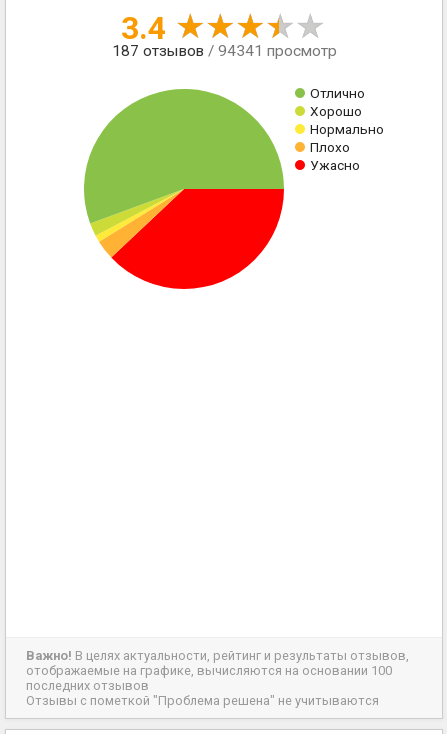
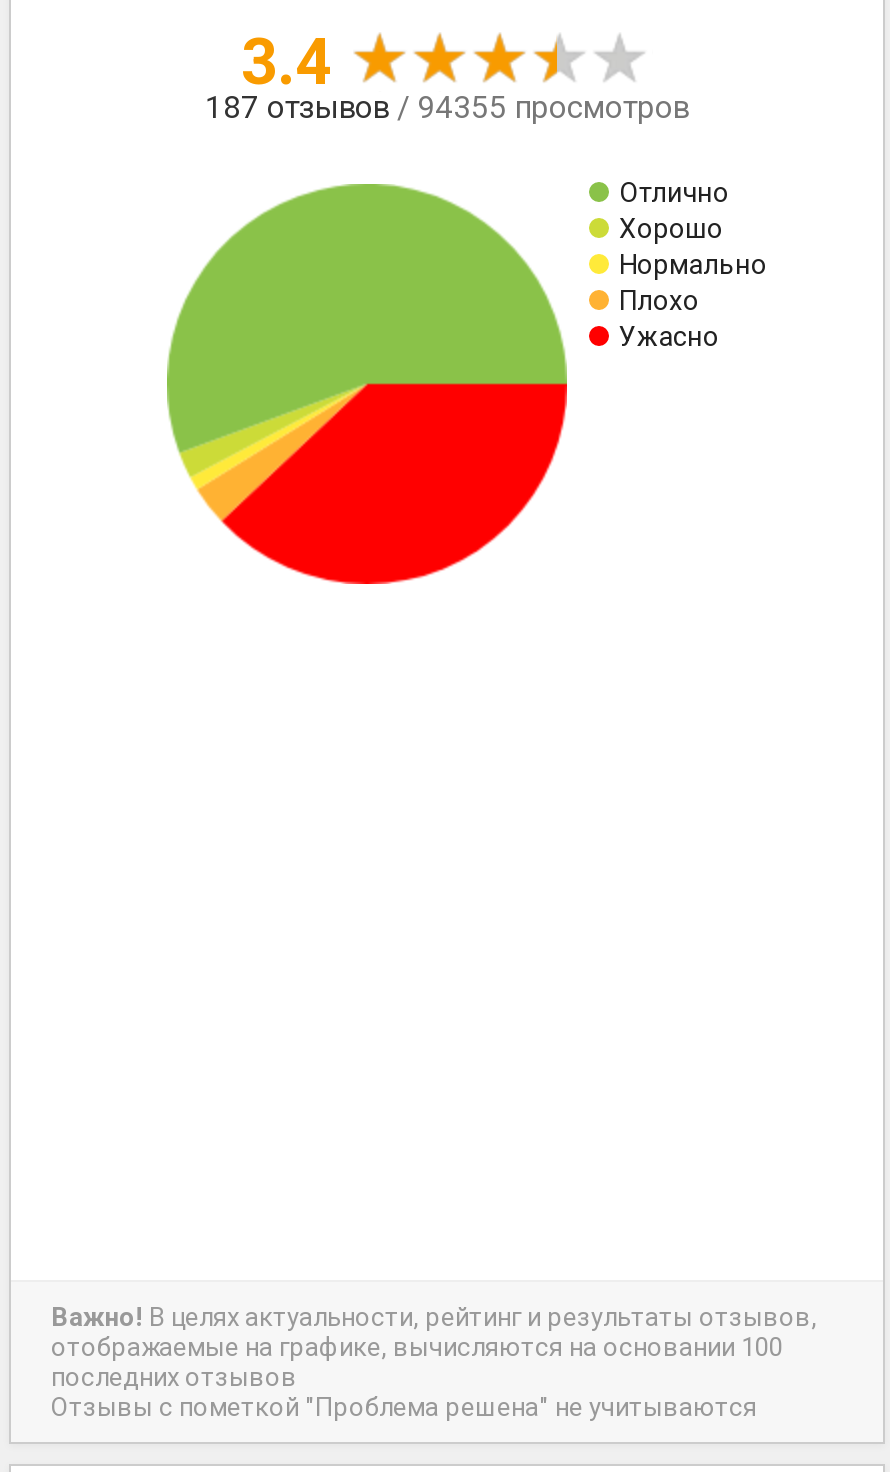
- 187 отзывов / 94341 просмотр
+ 187 отзывов / 94355 просмотров
